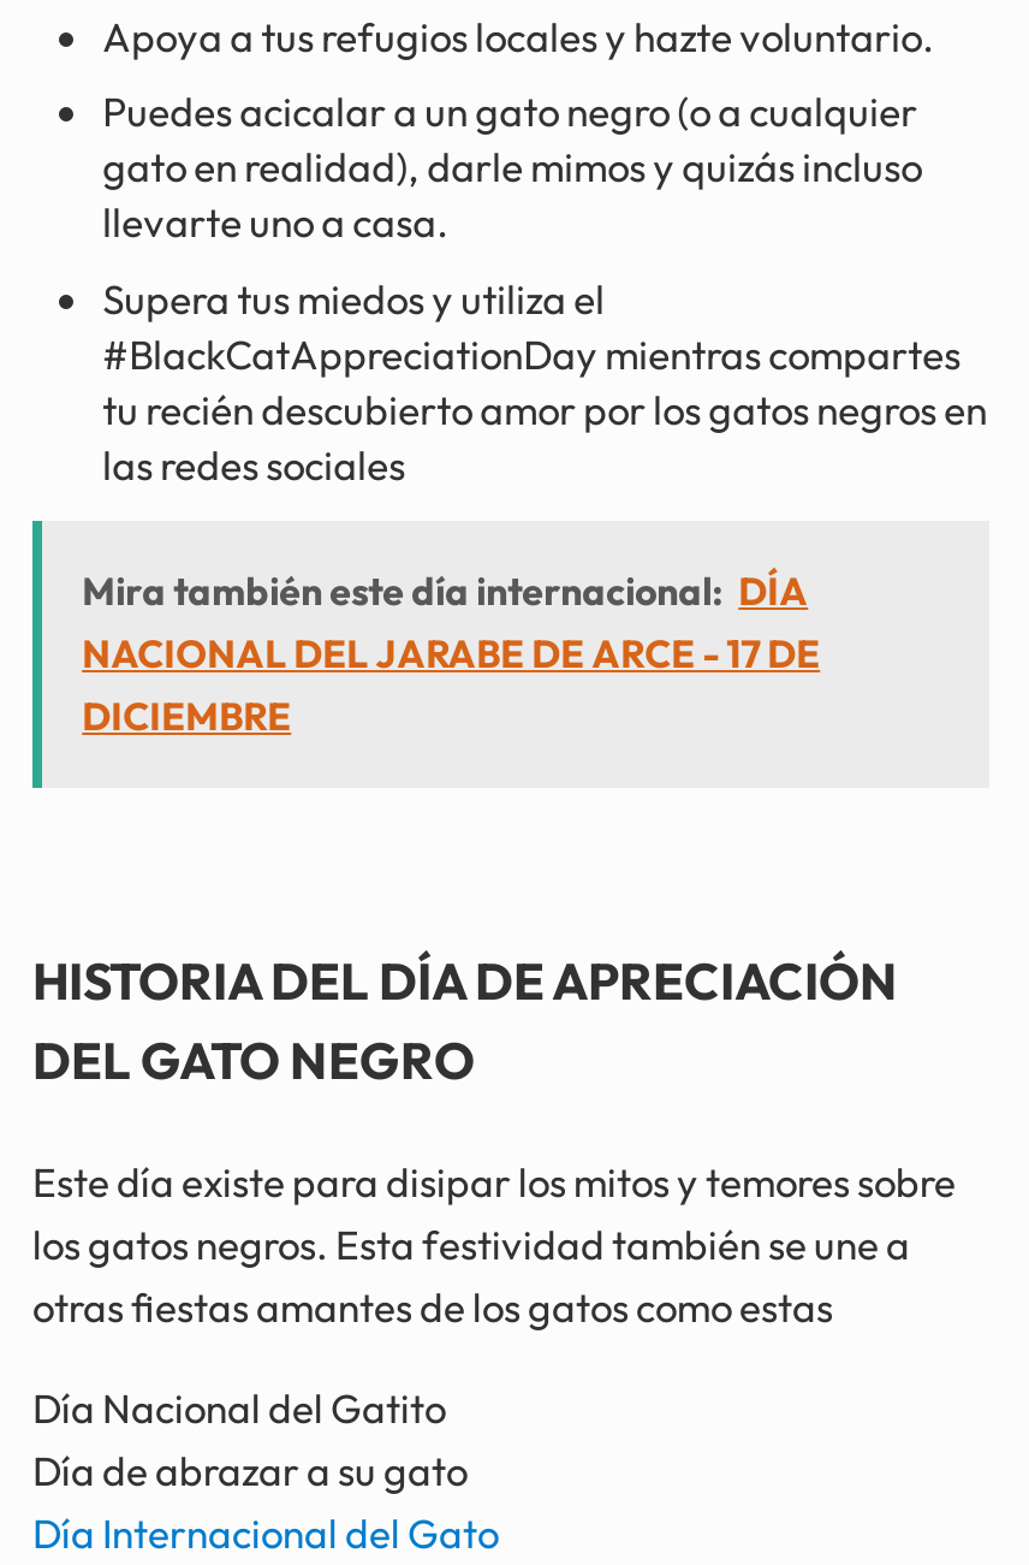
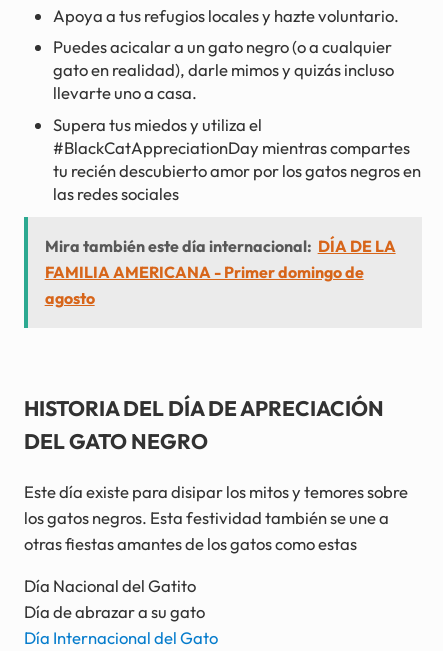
- Mira también este día internacional: DÍA
- NACIONAL DEL JARABE DE ARCE - 17 DE
- DICIEMBRE
+ Mira también este día internacional: DÍA DE LA
+ FAMILIA AMERICANA - Primer domingo de
+ agosto
